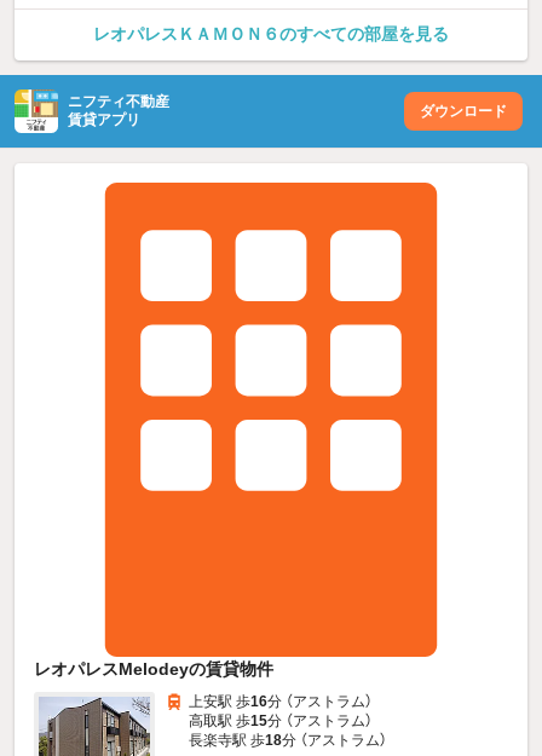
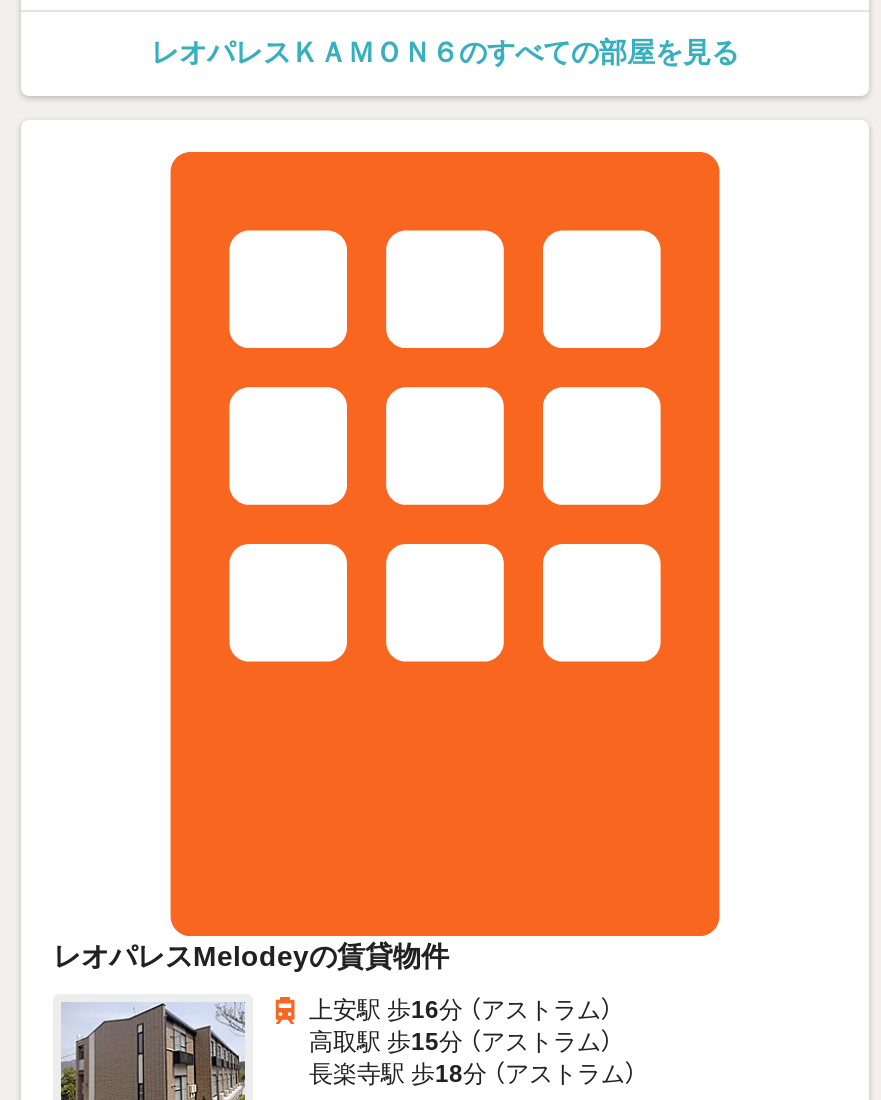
- [image]
- ニフティ不動産
- 賃貸アプリ
- ダウンロード
